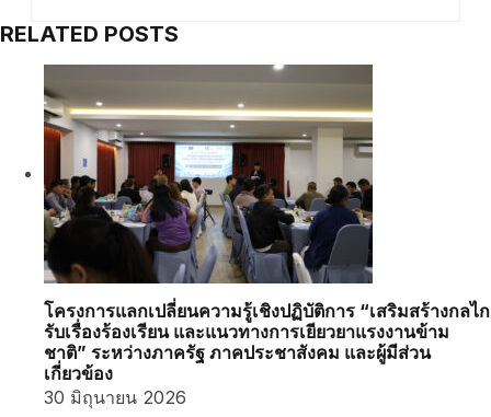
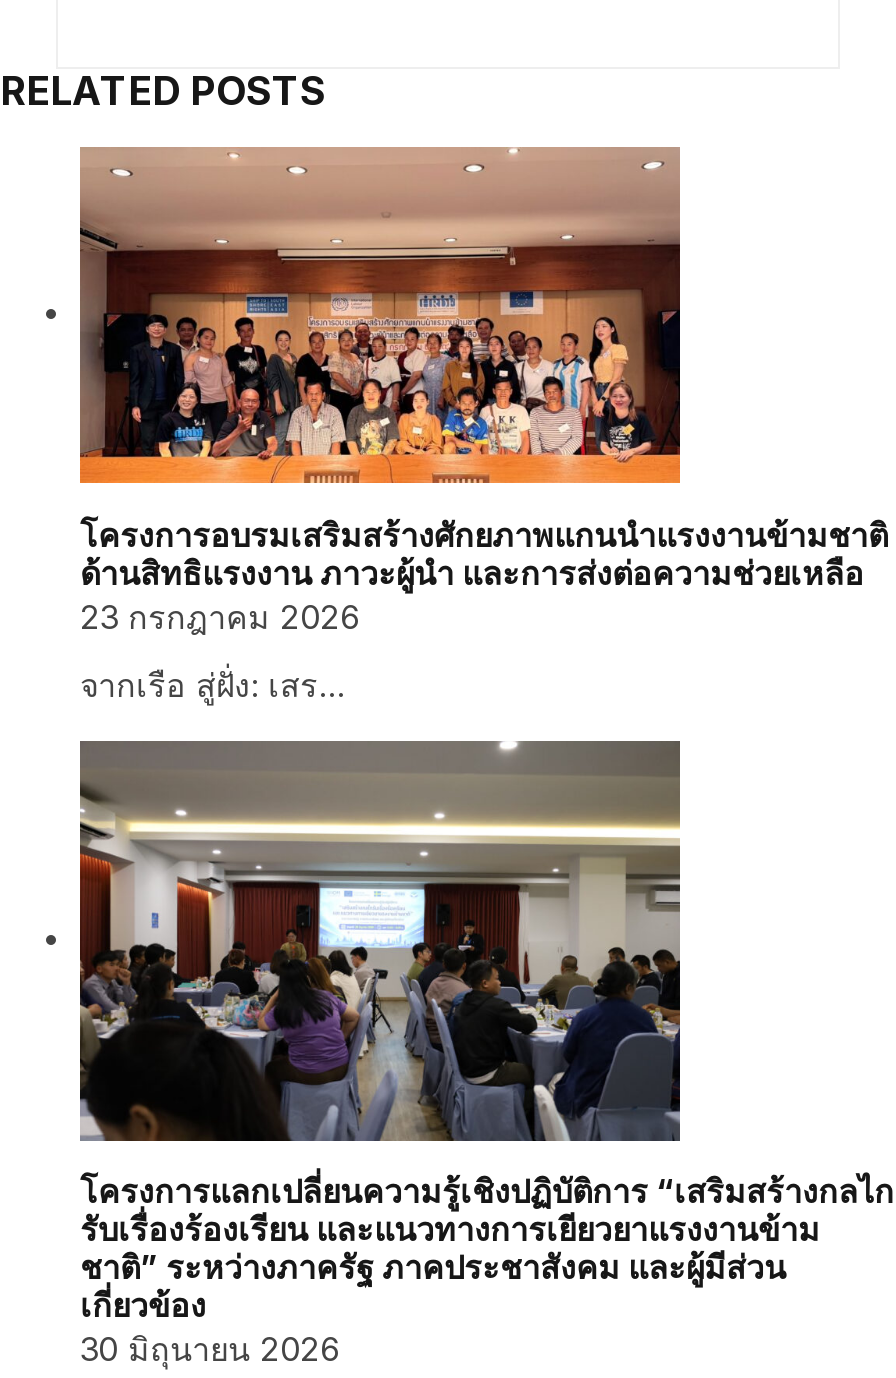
+ [image]
+ โครงการอบรมเสริมสร้างศักยภาพแกนนำแรงงานข้ามชาติ
+ ด้านสิทธิแรงงาน ภาวะผู้นำ และการส่งต่อความช่วยเหลือ
+ 23 กรกฎาคม 2026
+ จากเรือ สู่ฝั่ง: เสร…
